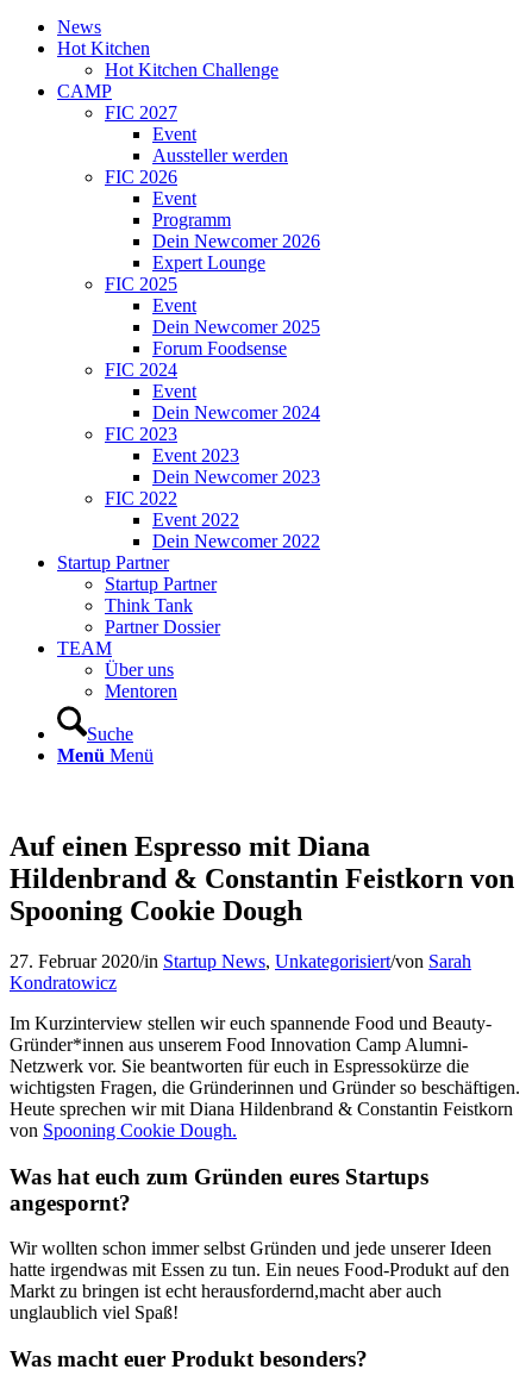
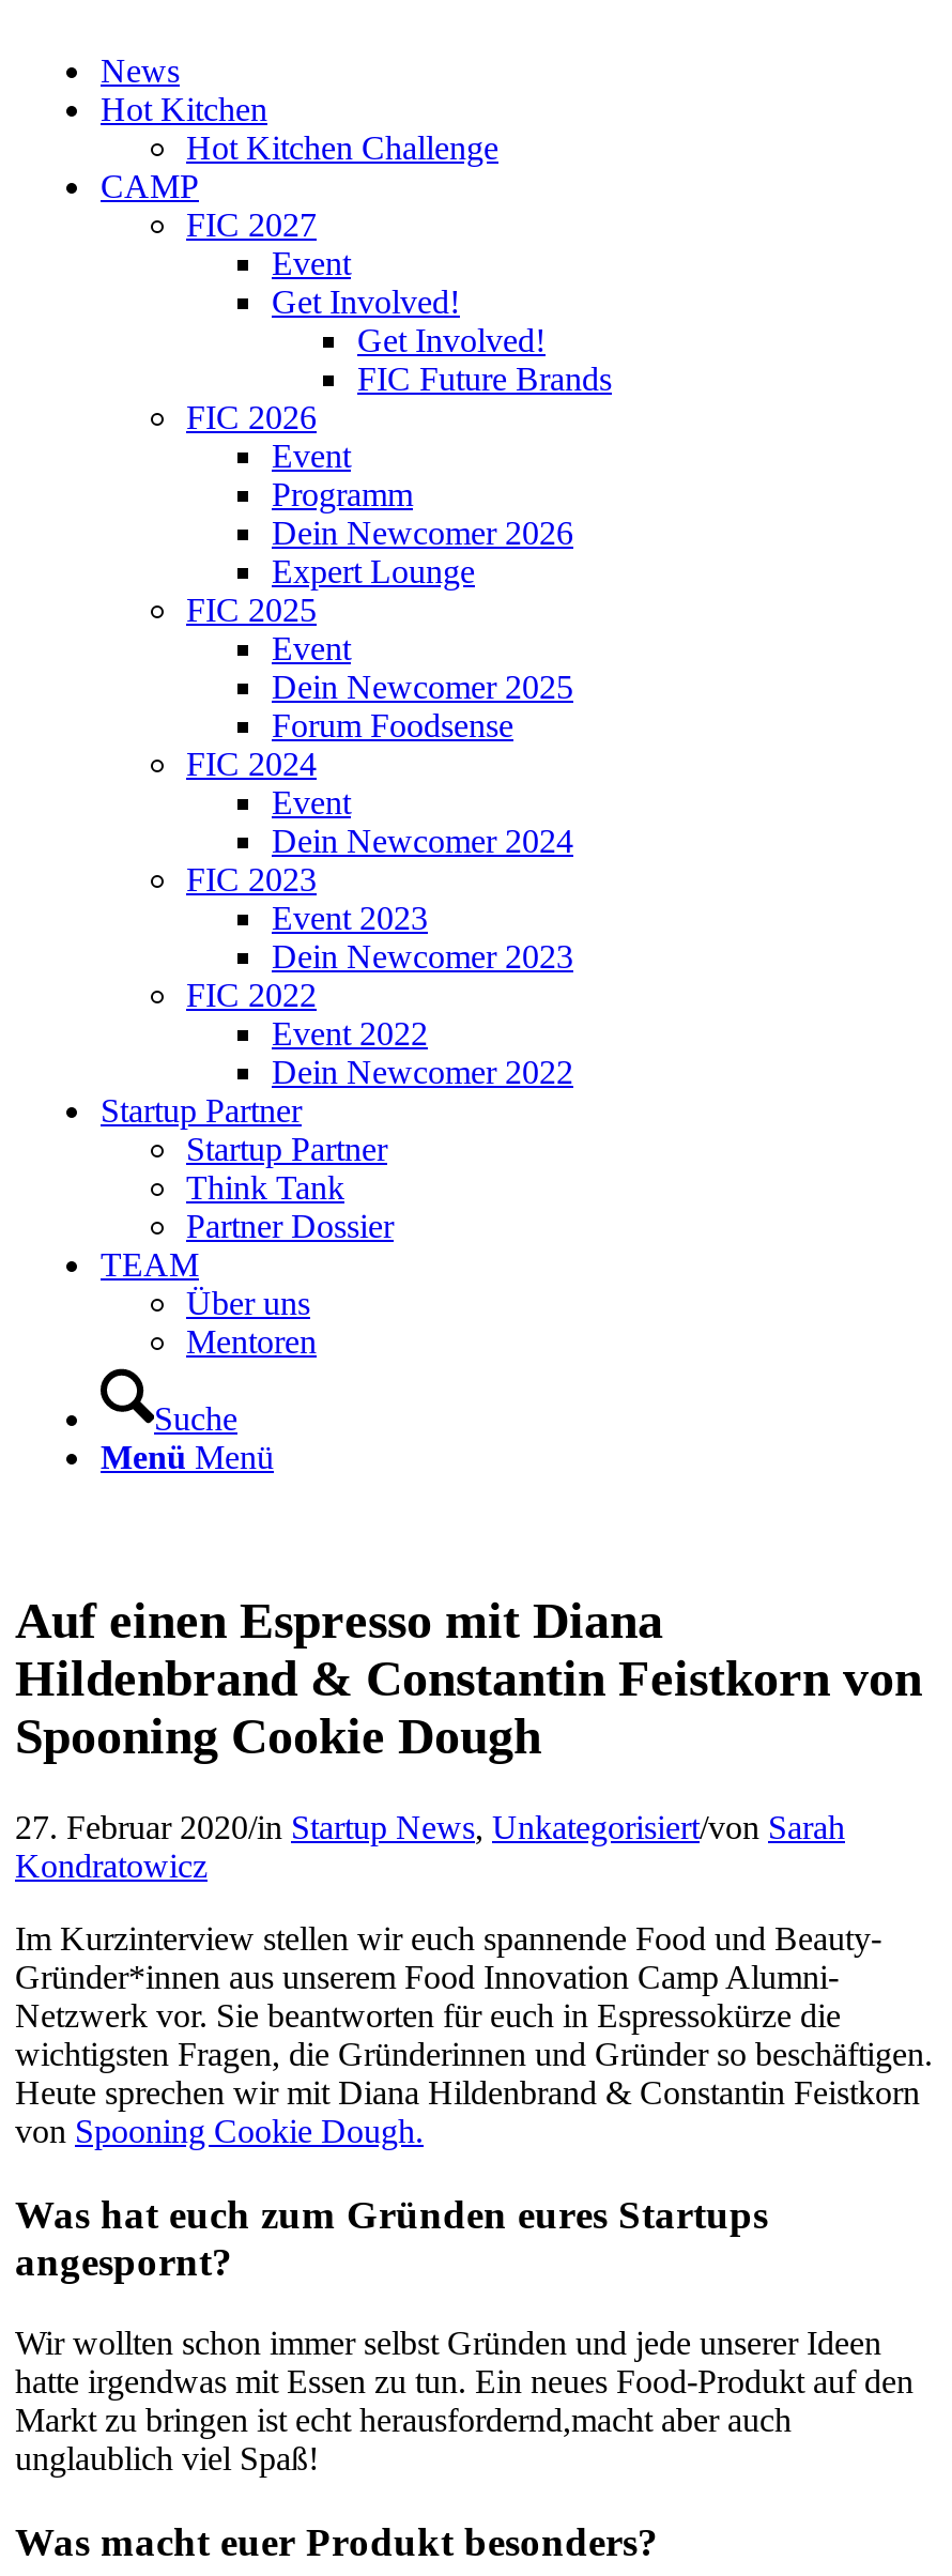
- Aussteller werden
+ Get Involved!
+ Get Involved!
+ FIC Future Brands
